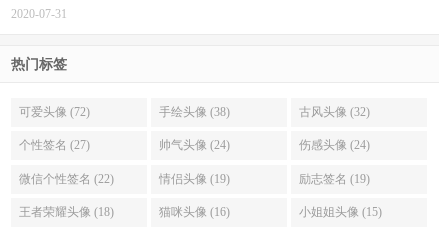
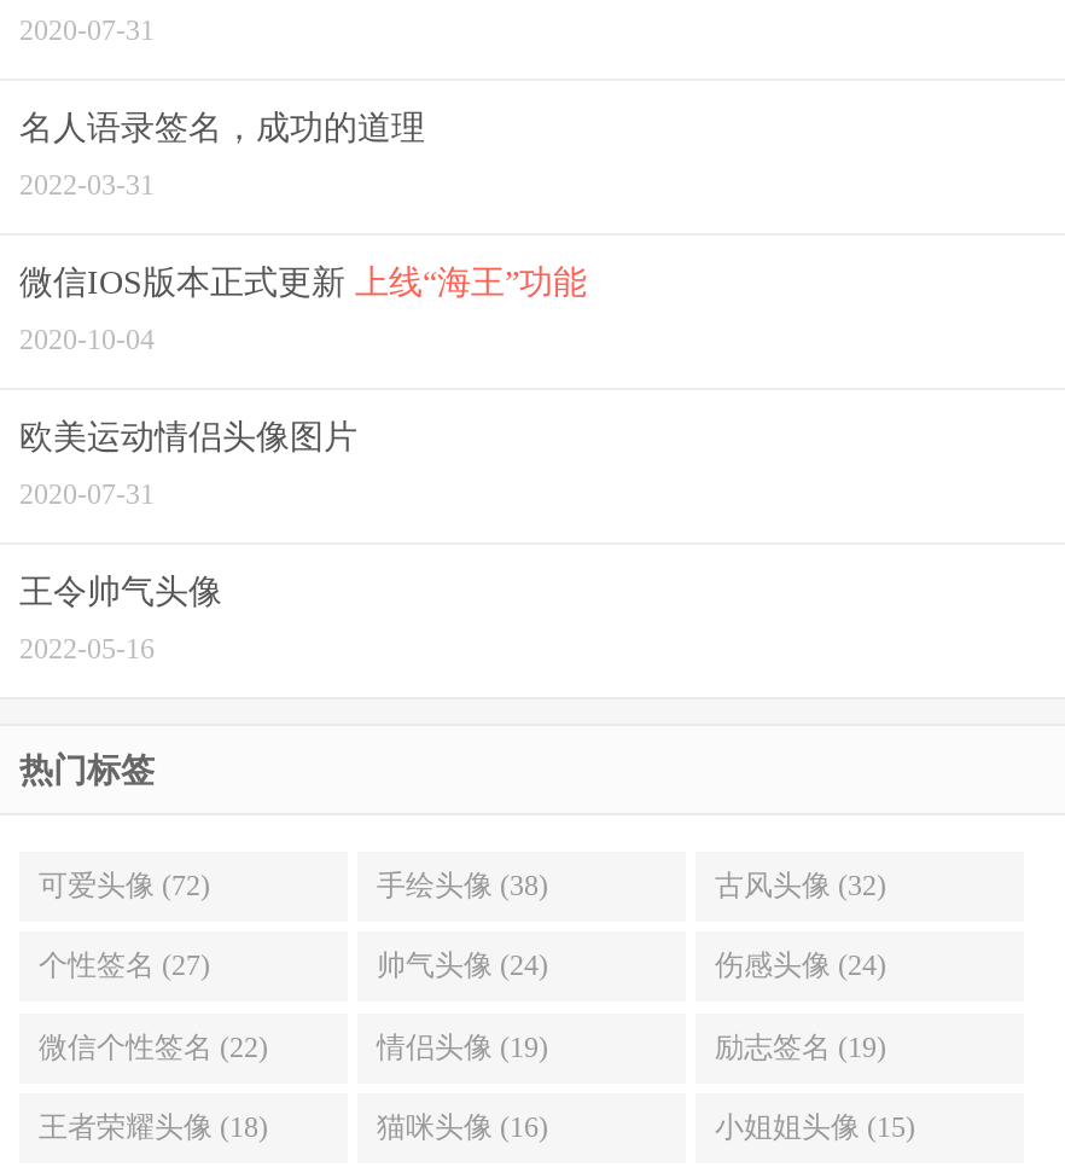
+ 名人语录签名，成功的道理
+ 2022-03-31
+ 微信IOS版本正式更新上线“海王”功能
+ 2020-10-04
+ 欧美运动情侣头像图片
+ 2020-07-31
+ 王令帅气头像
+ 2022-05-16
